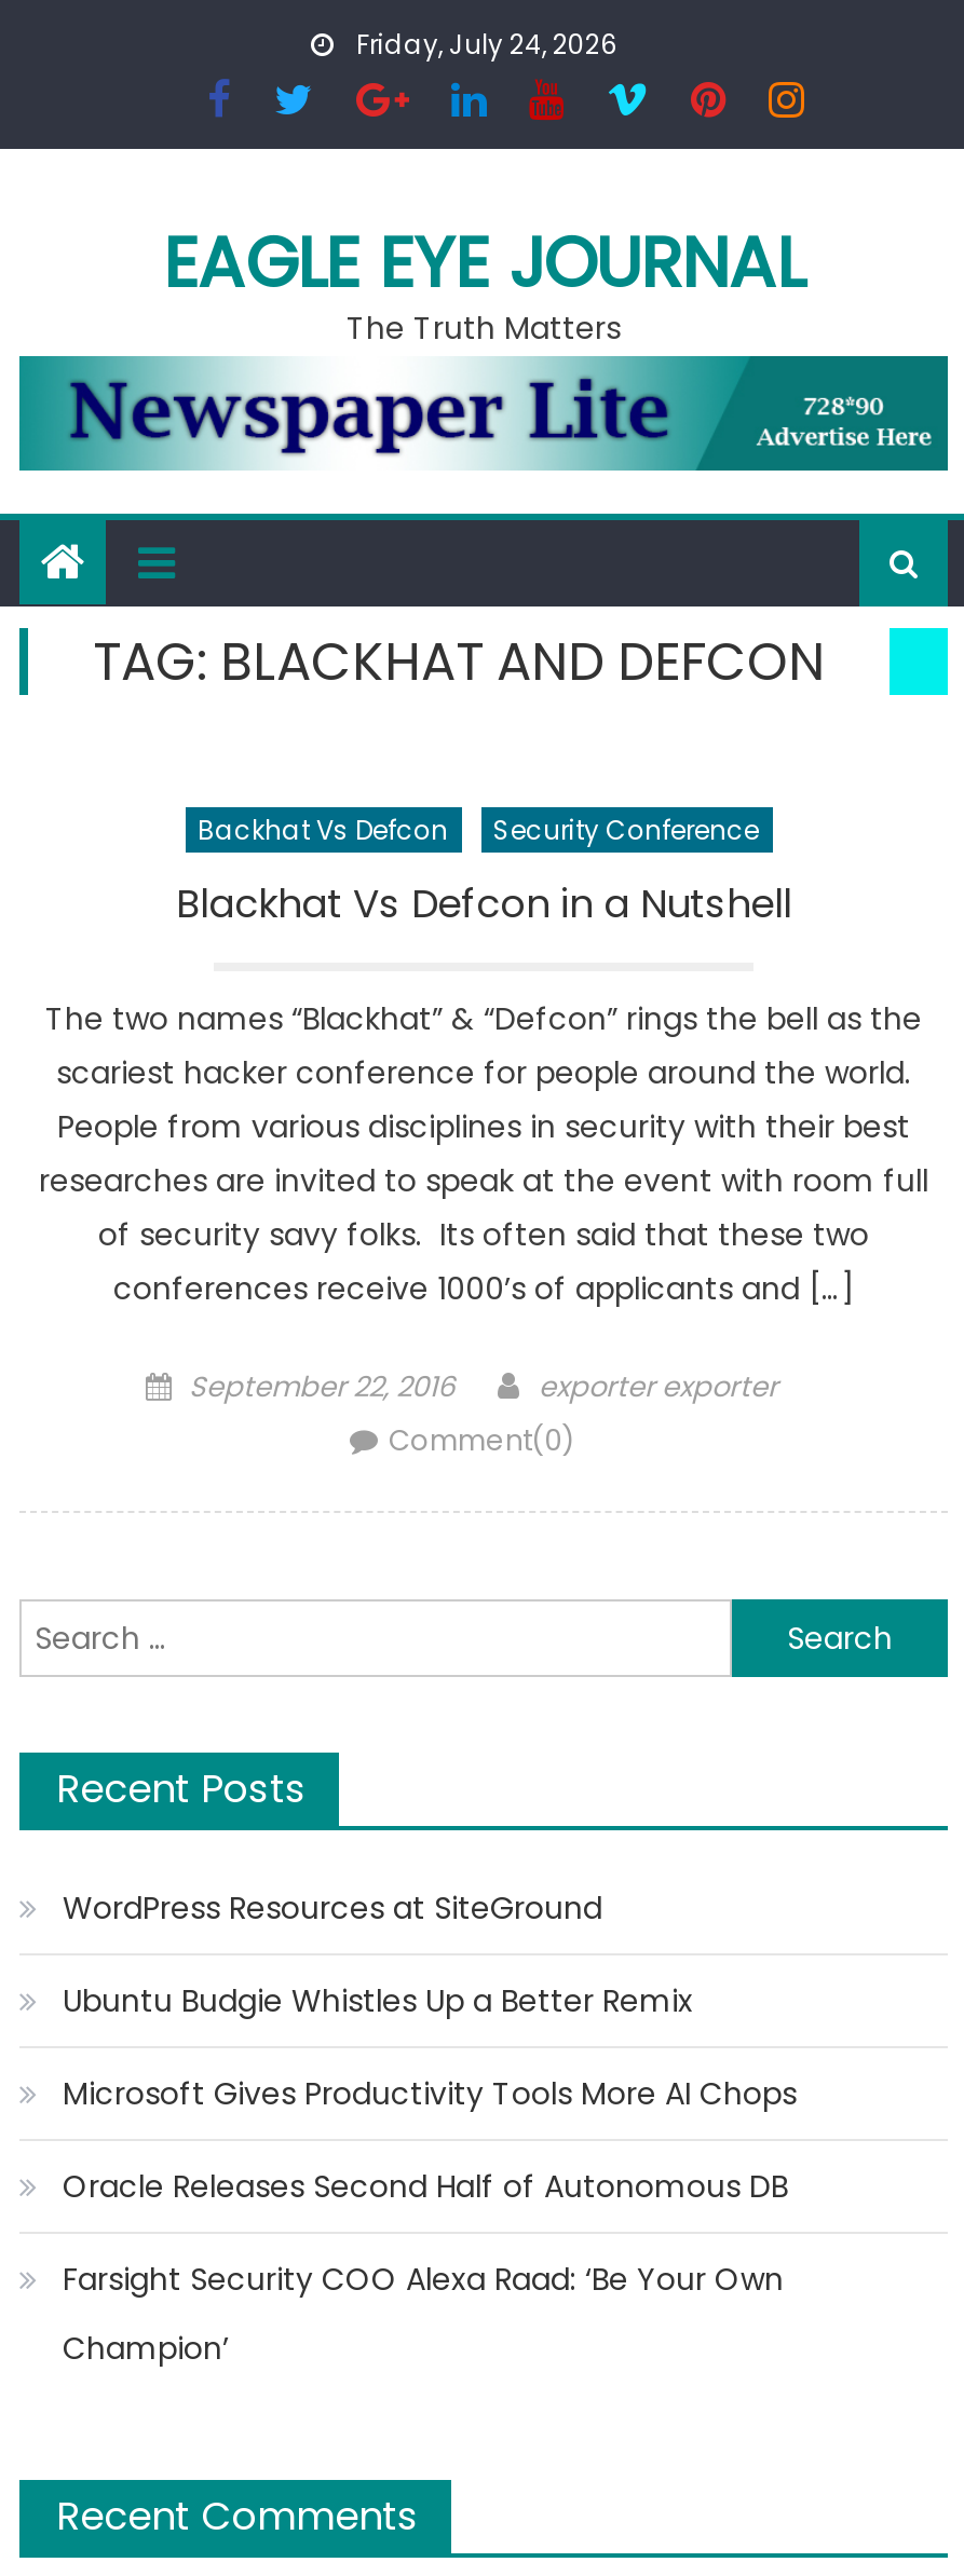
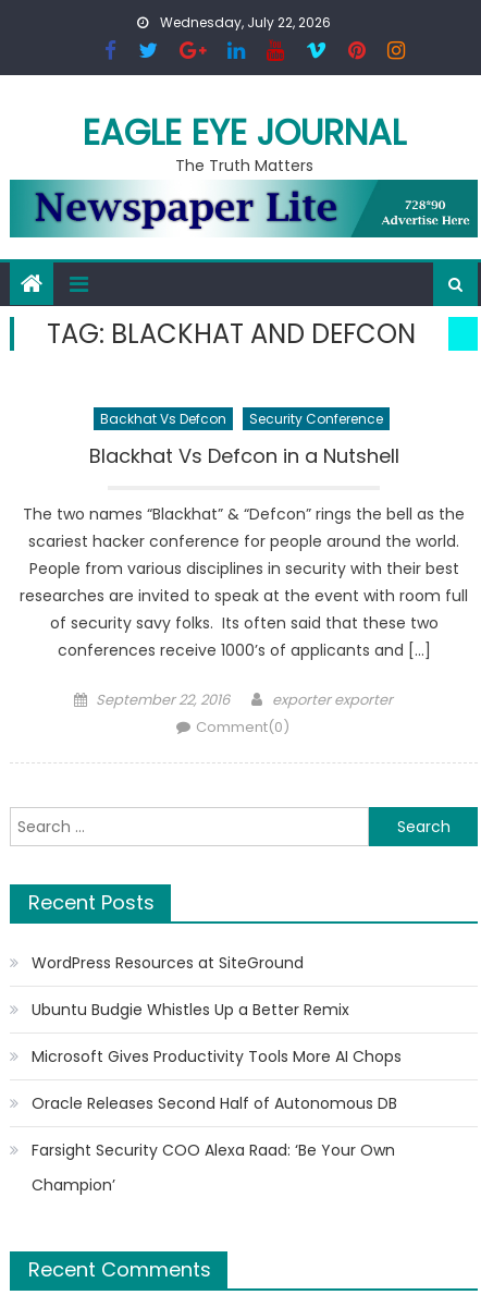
- Friday, July 24, 2026
+ Wednesday, July 22, 2026
